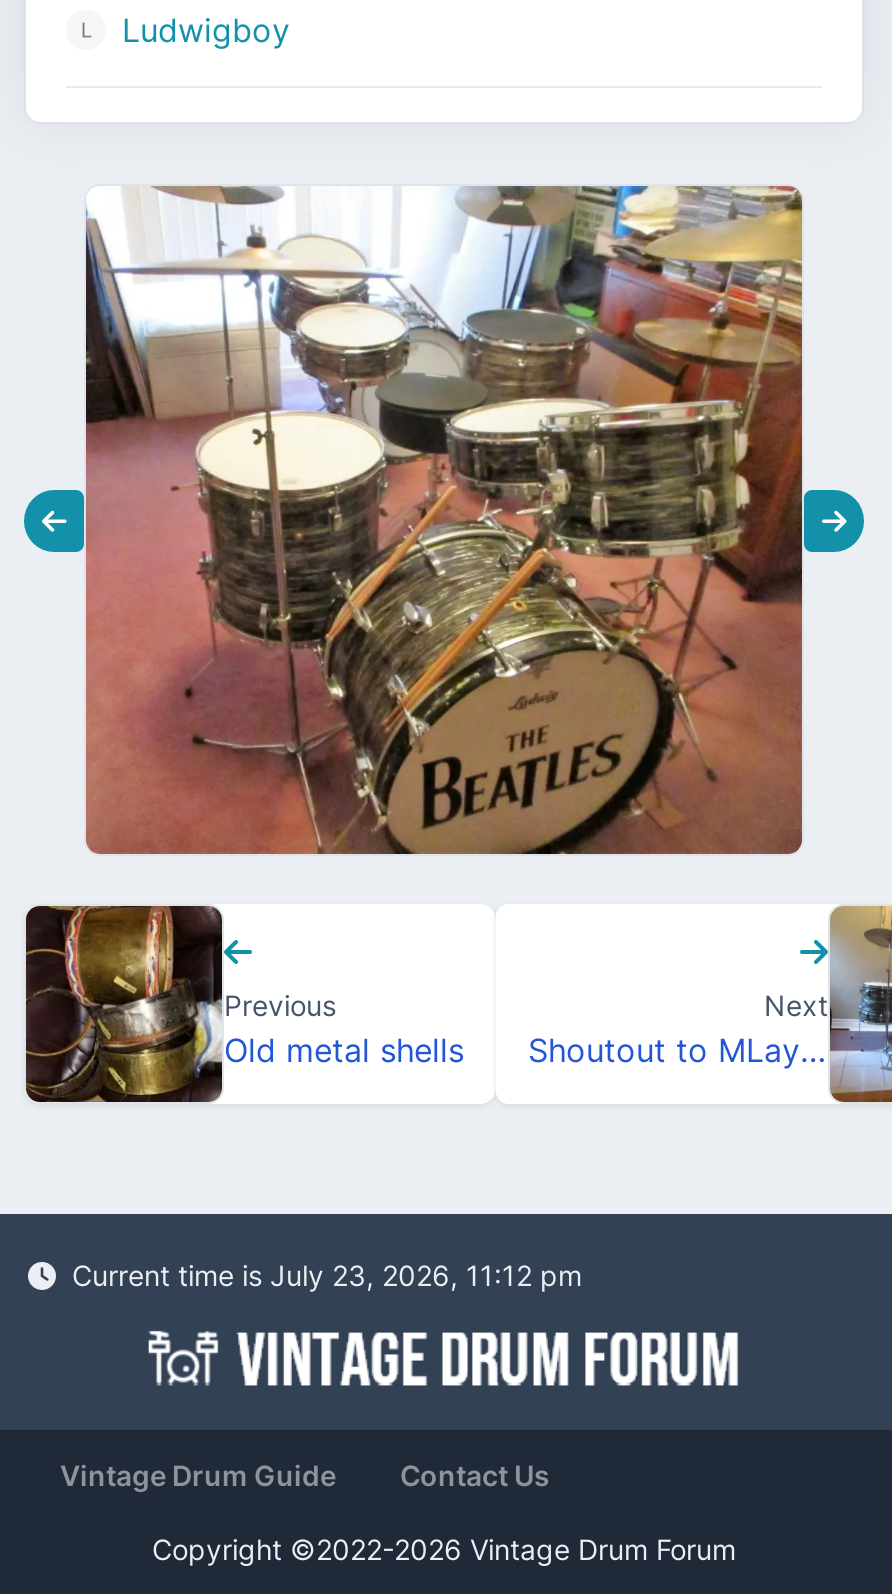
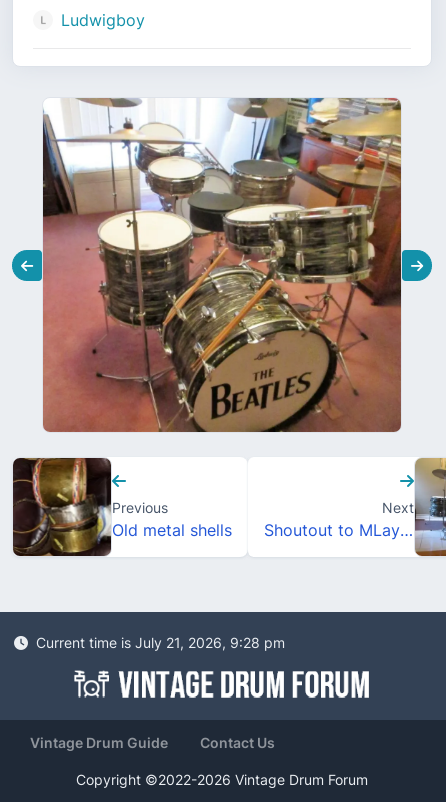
- Current time is July 23, 2026, 11:12 pm
+ Current time is July 21, 2026, 9:28 pm
